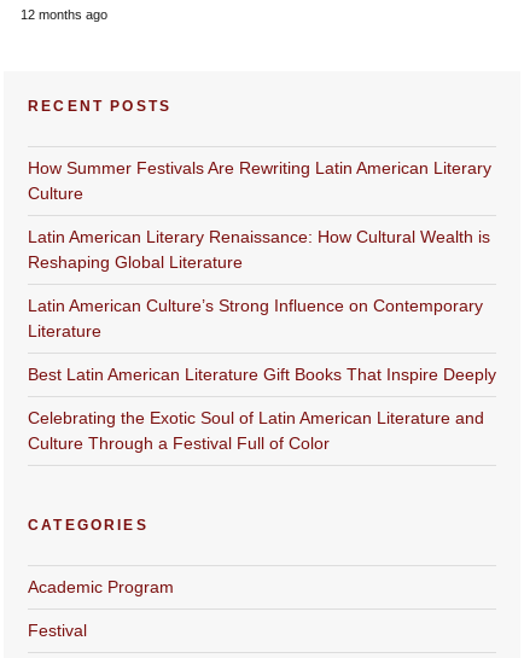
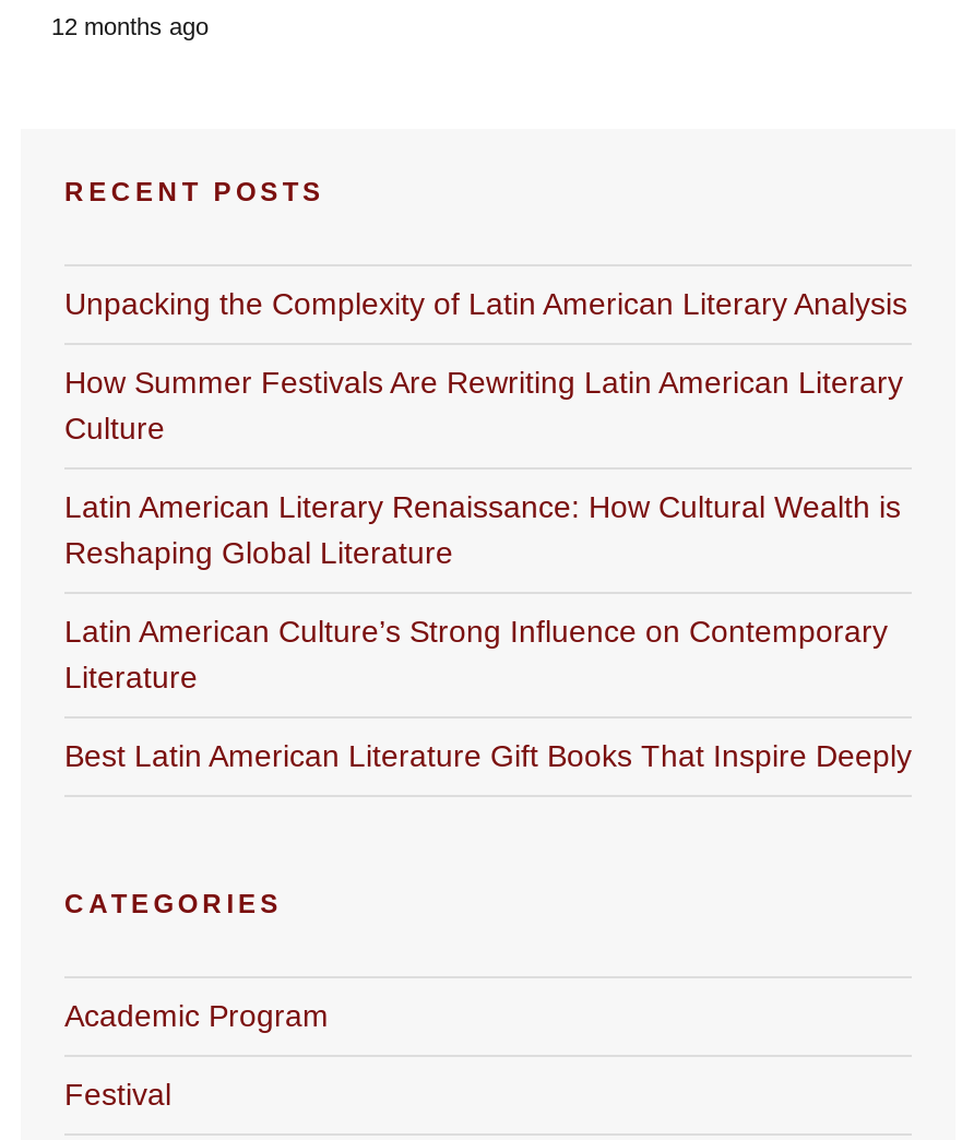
+ Unpacking the Complexity of Latin American Literary Analysis

moved down: How Summer Festivals Are Rewriting Latin American Literary | Culture | Latin American Literary Renaissance: How Cultural Wealth is | Reshaping Global Literature | Latin American Culture’s Strong Influence on Contemporary | Literature | Best Latin American Literature Gift Books That Inspire Deeply

- Celebrating the Exotic Soul of Latin American Literature and
- Culture Through a Festival Full of Color
